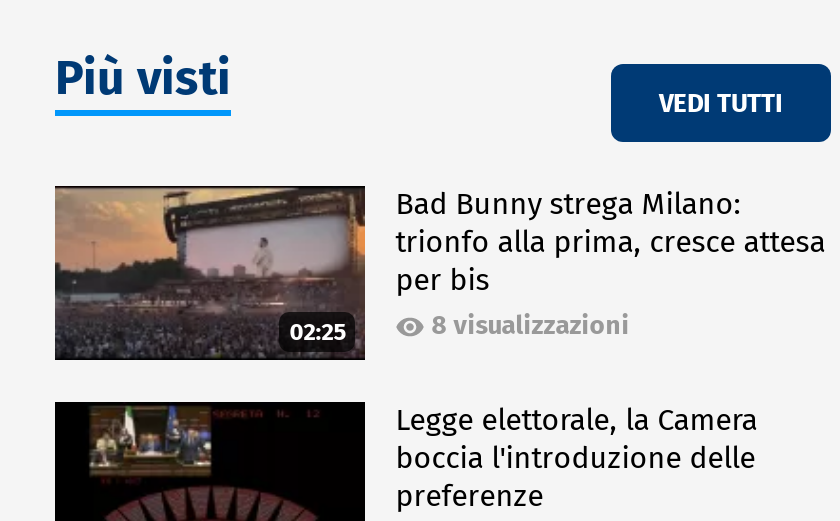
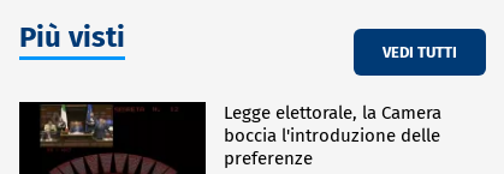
- [image]
- 02:25

- Bad Bunny strega Milano:
- trionfo alla prima, cresce attesa
- per bis
- 8 visualizzazioni
